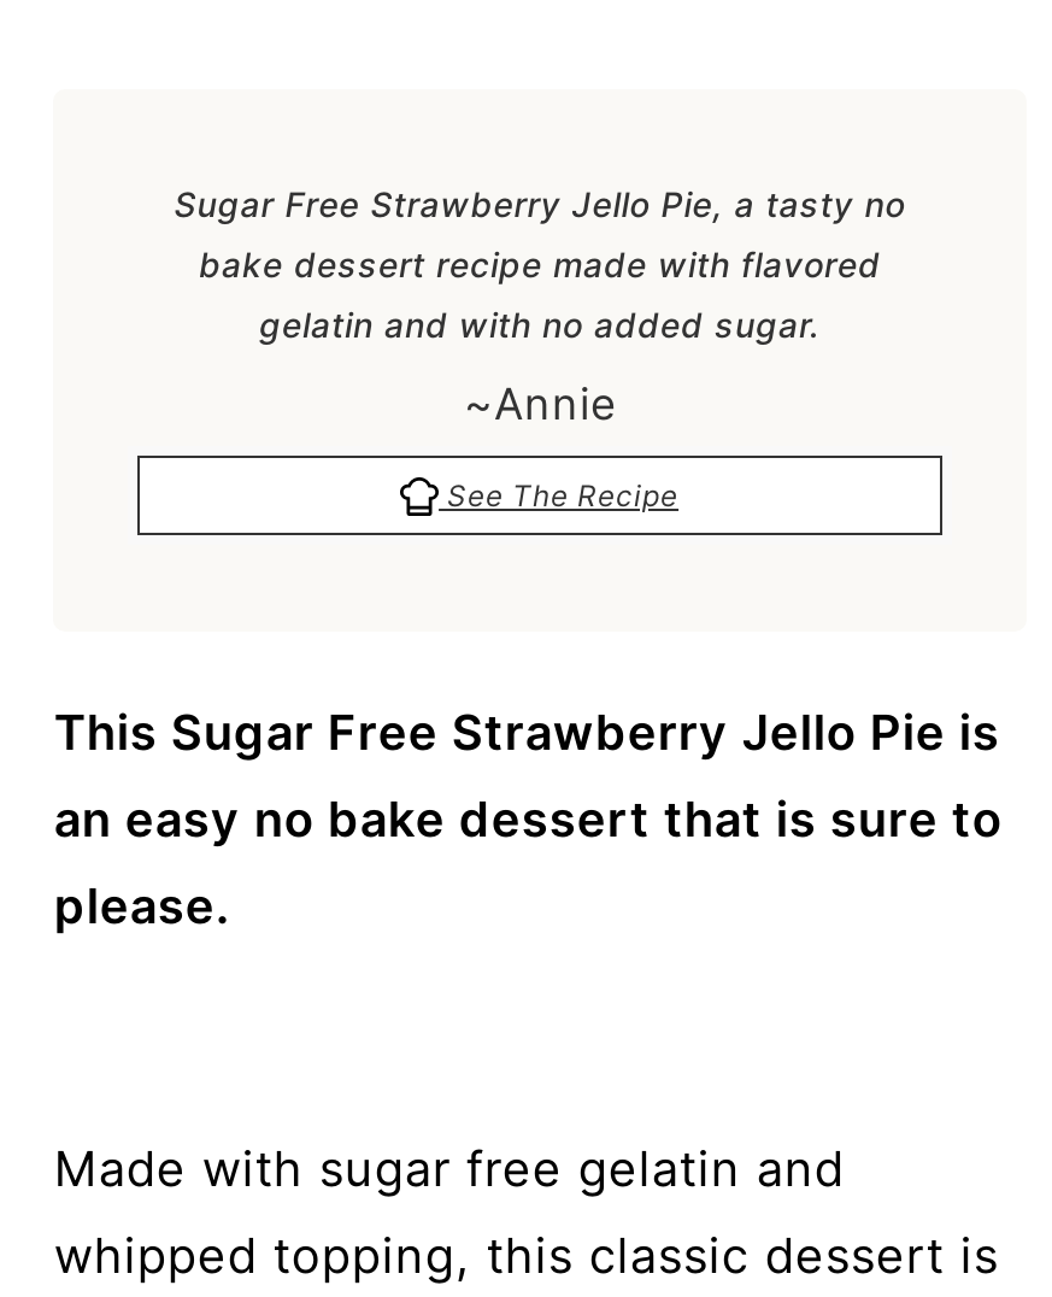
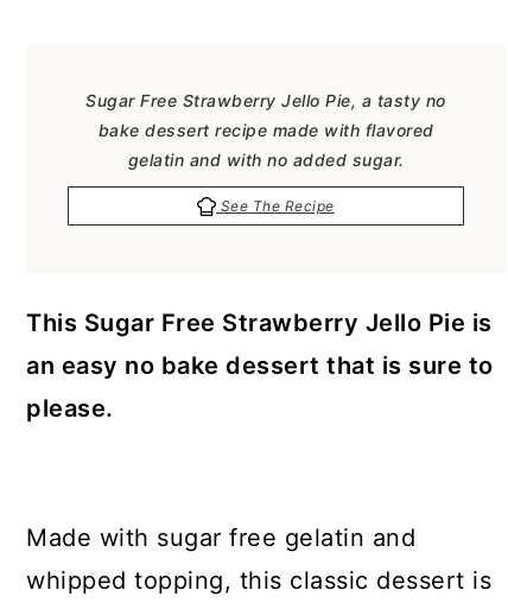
- ~Annie
